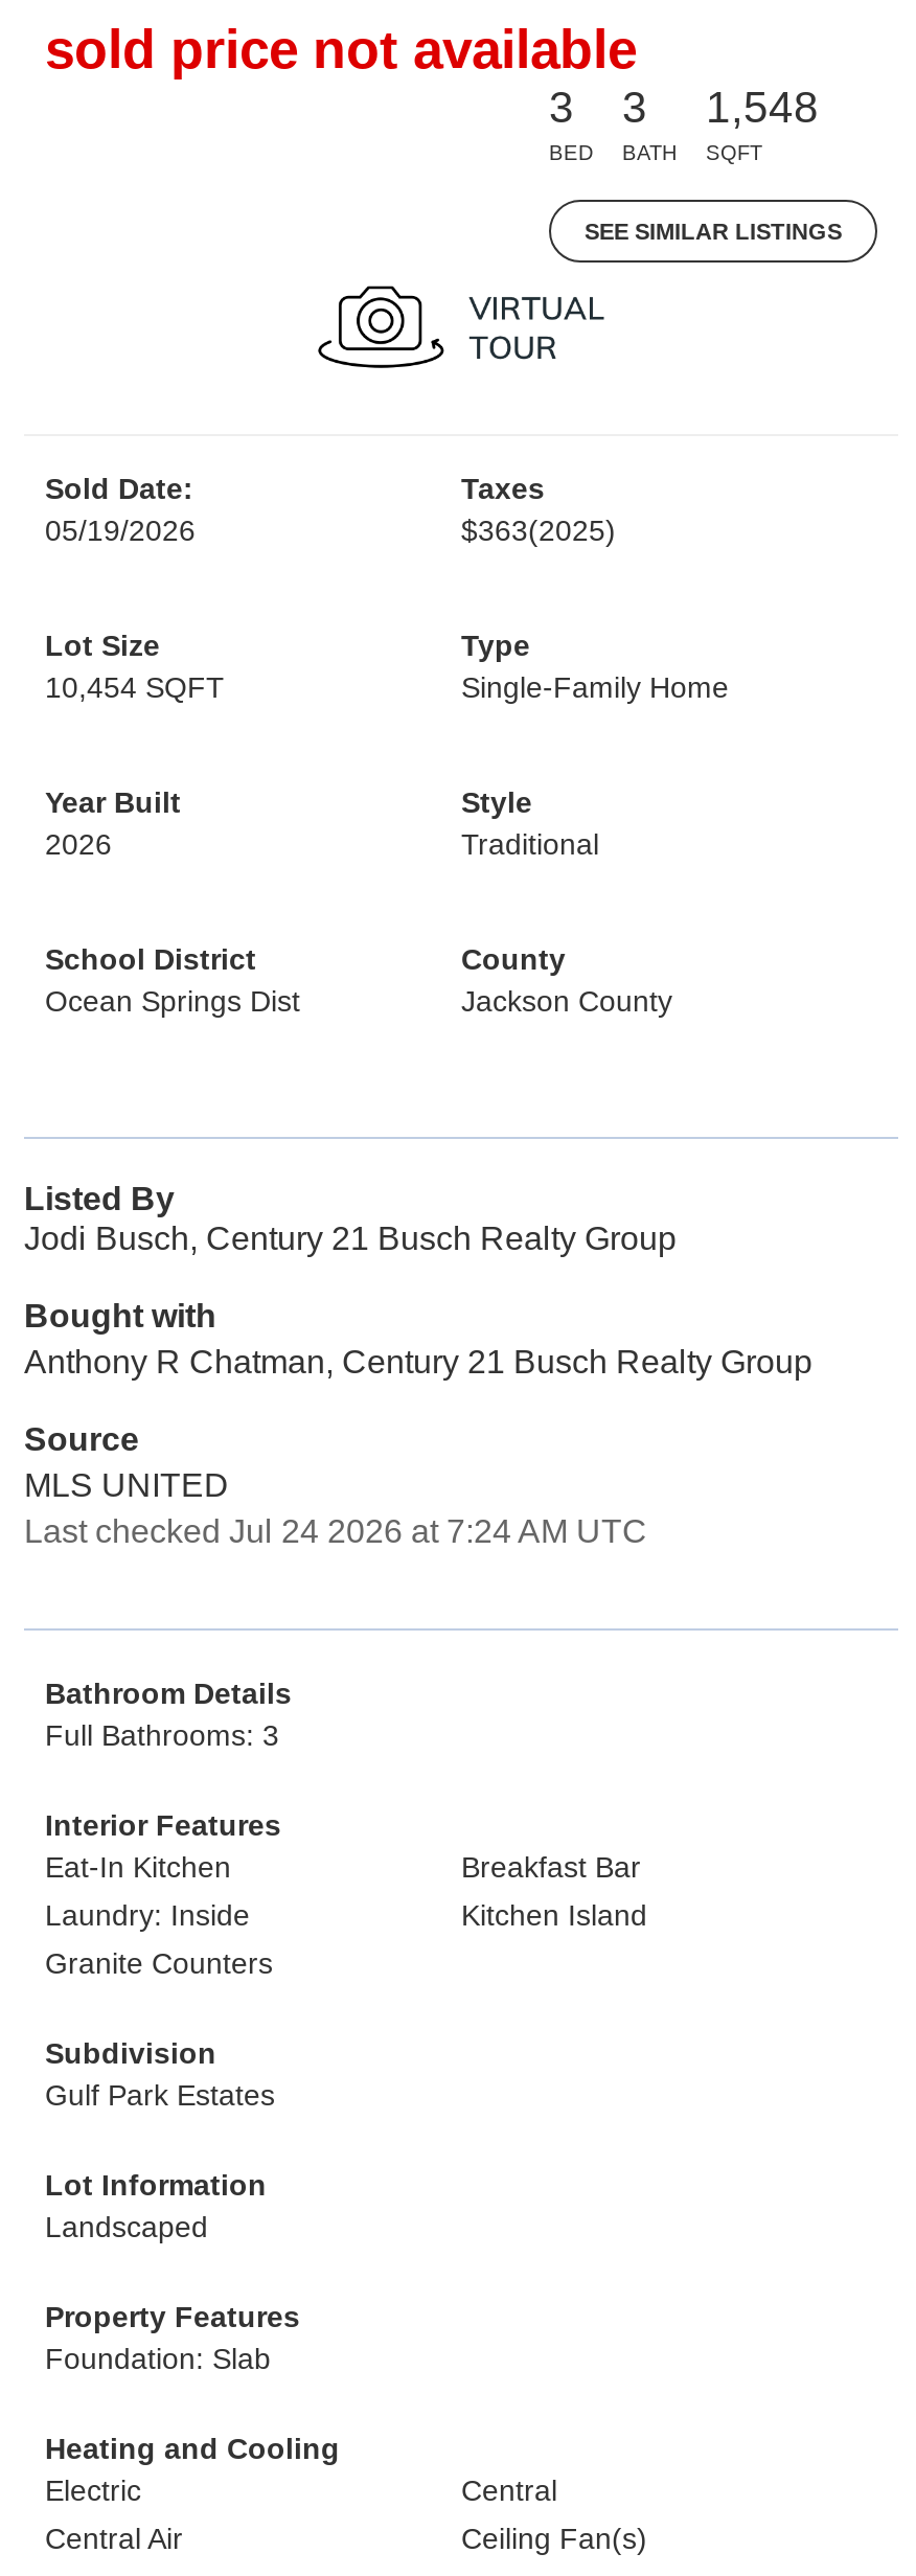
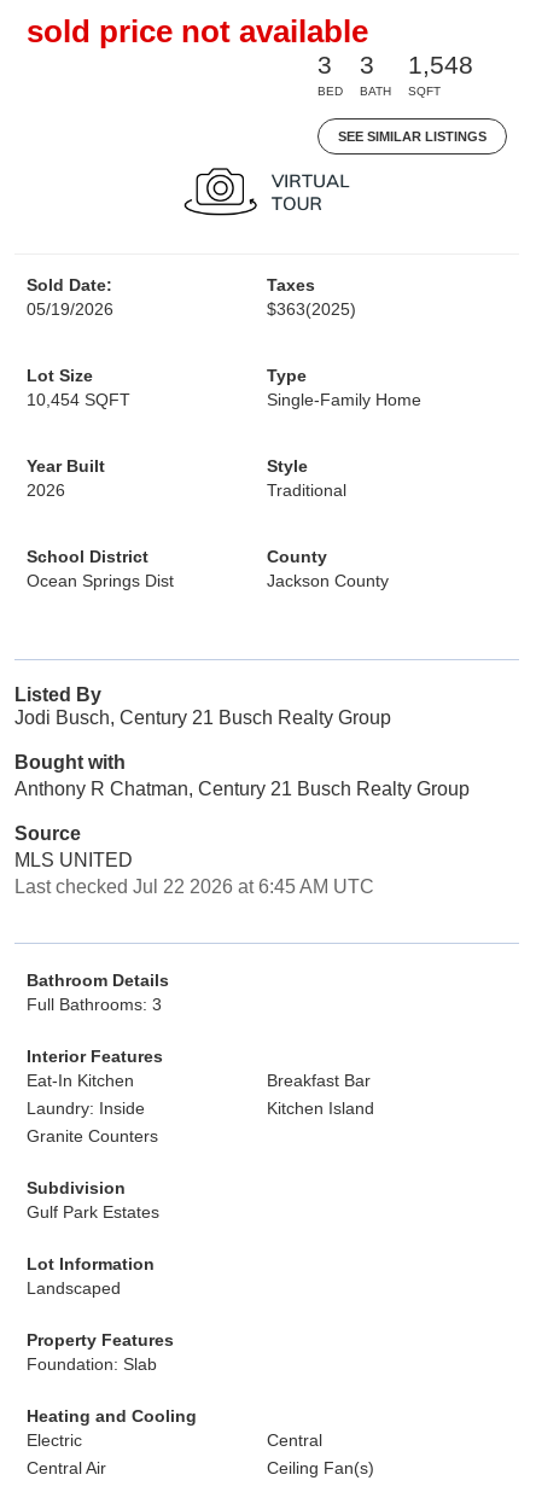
- Last checked Jul 24 2026 at 7:24 AM UTC
+ Last checked Jul 22 2026 at 6:45 AM UTC
